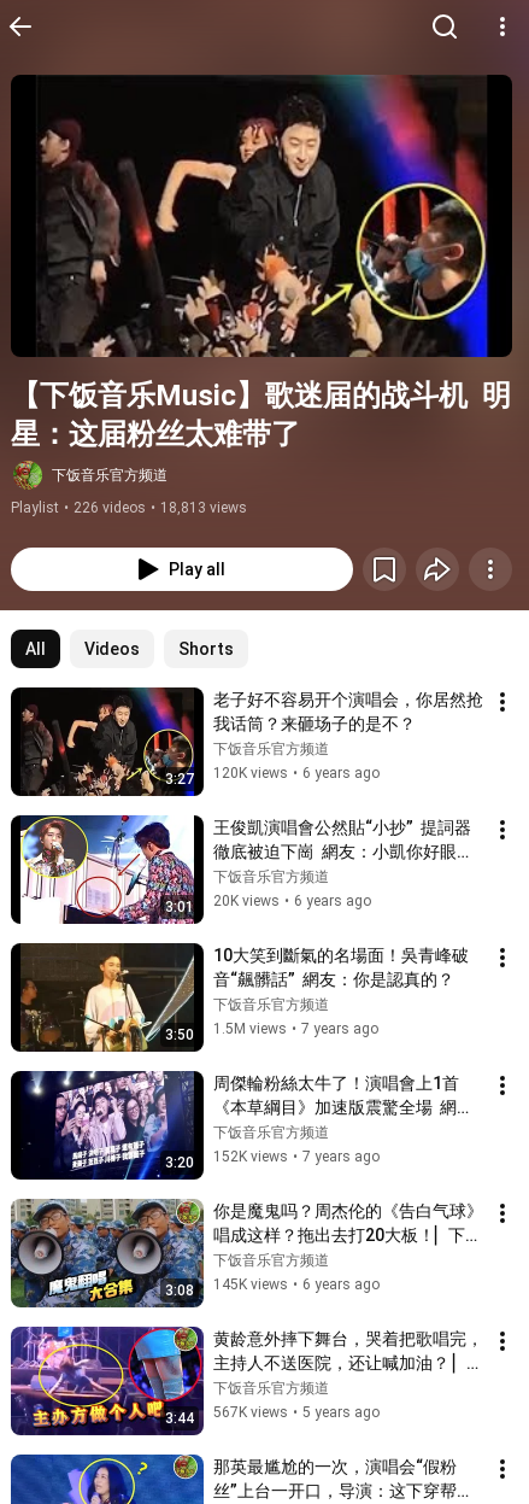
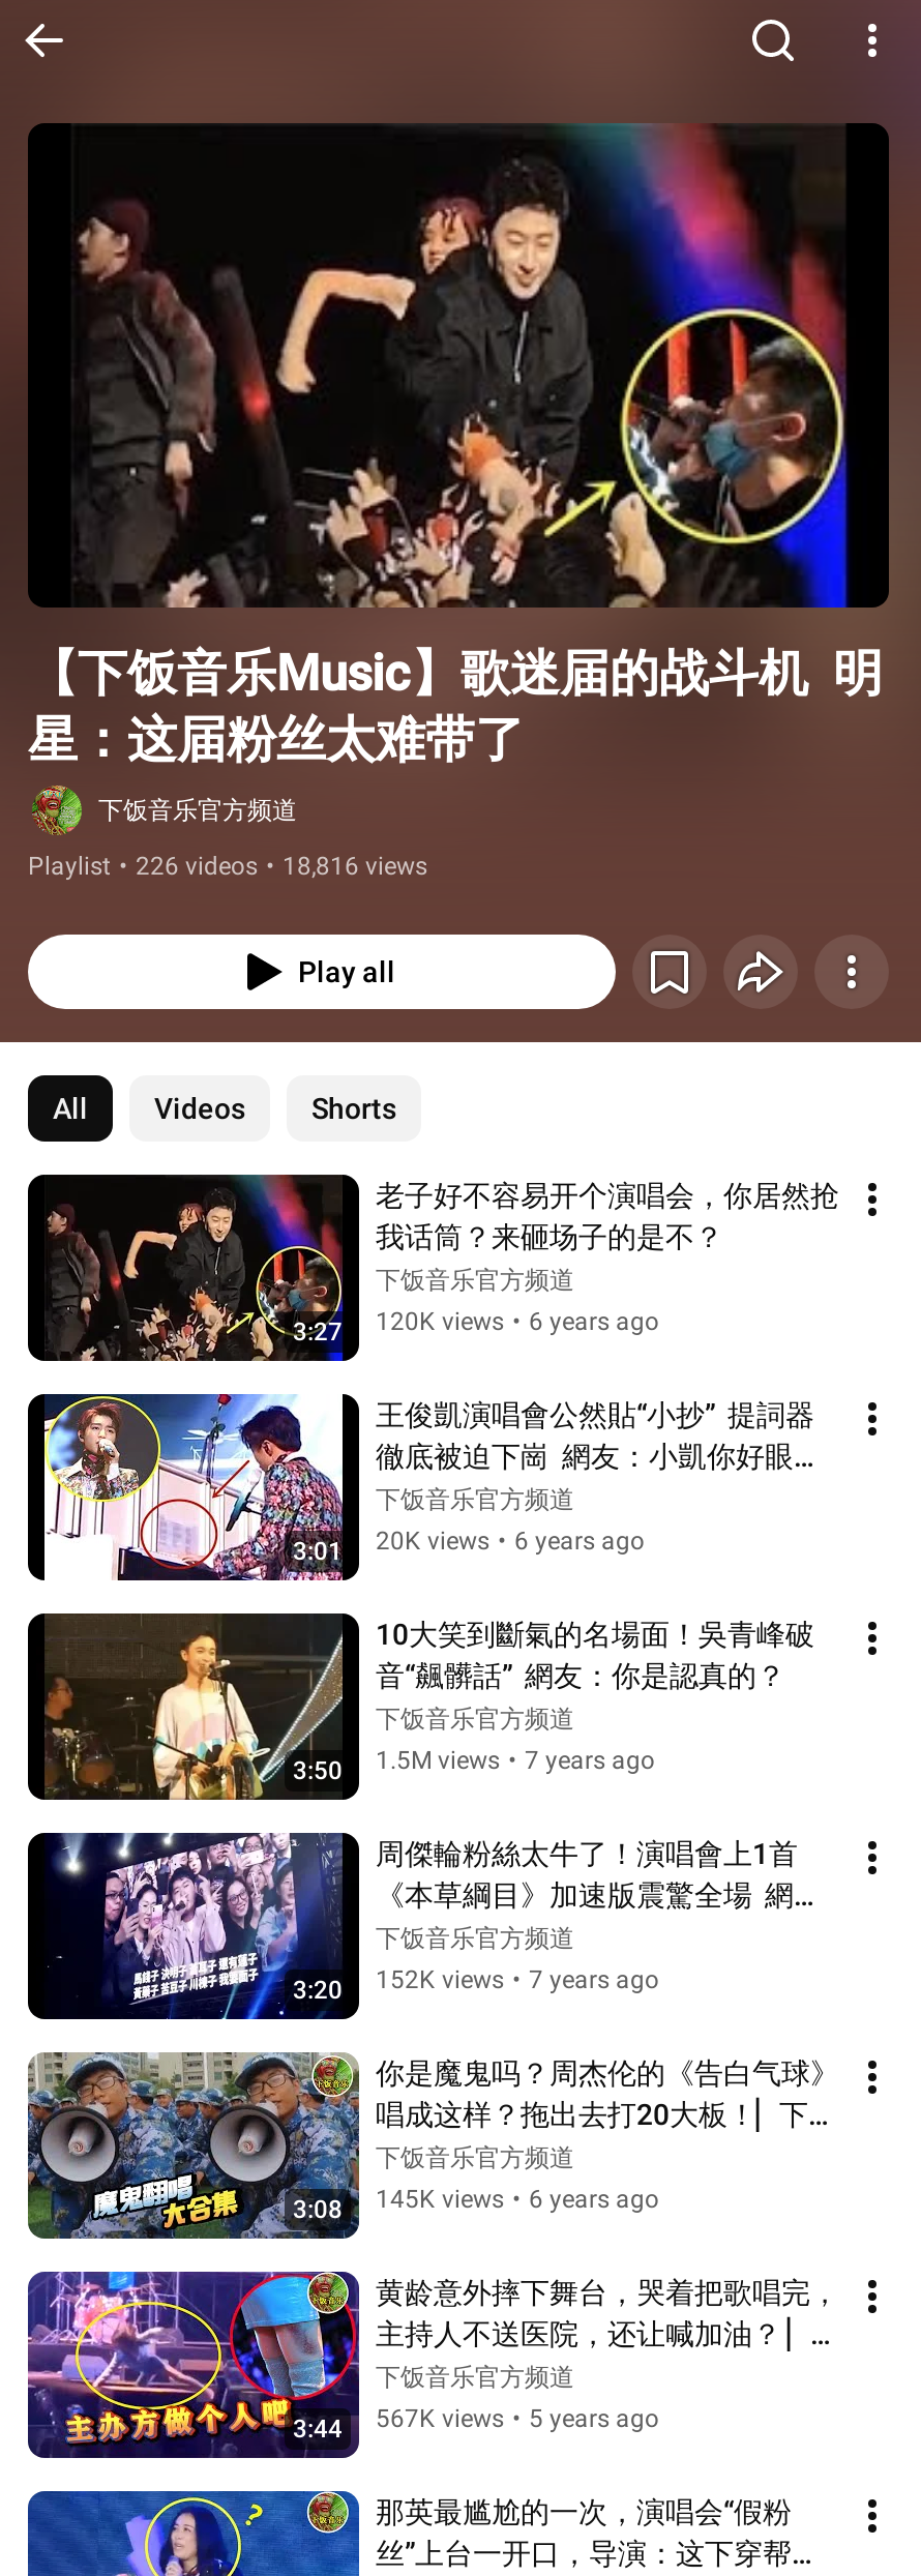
- Playlist • 226 videos • 18,813 views
+ Playlist • 226 videos • 18,816 views
